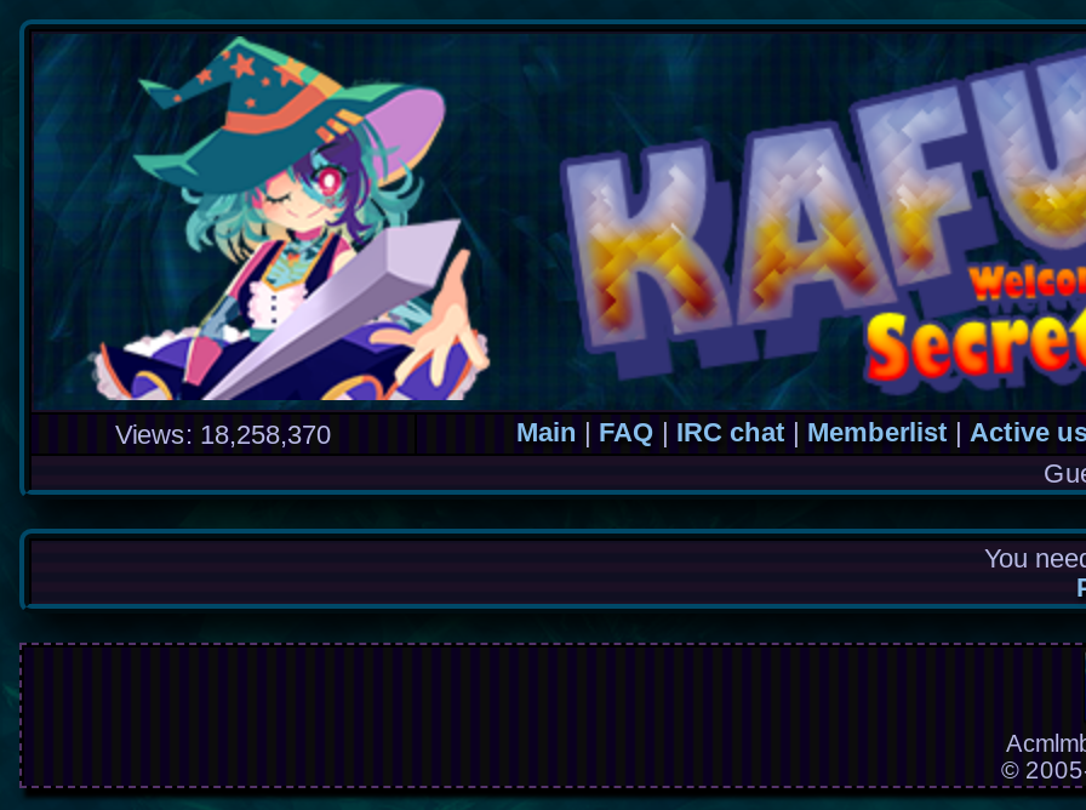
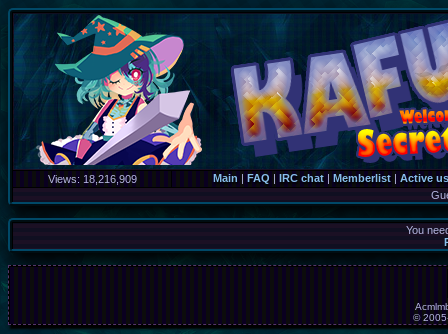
- Views: 18,258,370
+ Views: 18,216,909
